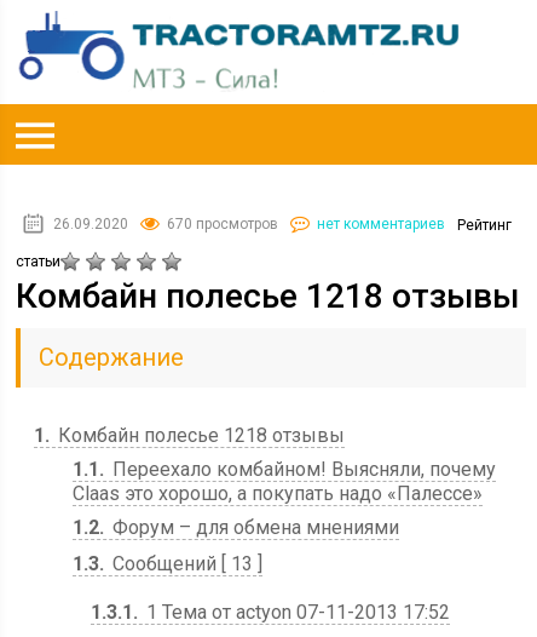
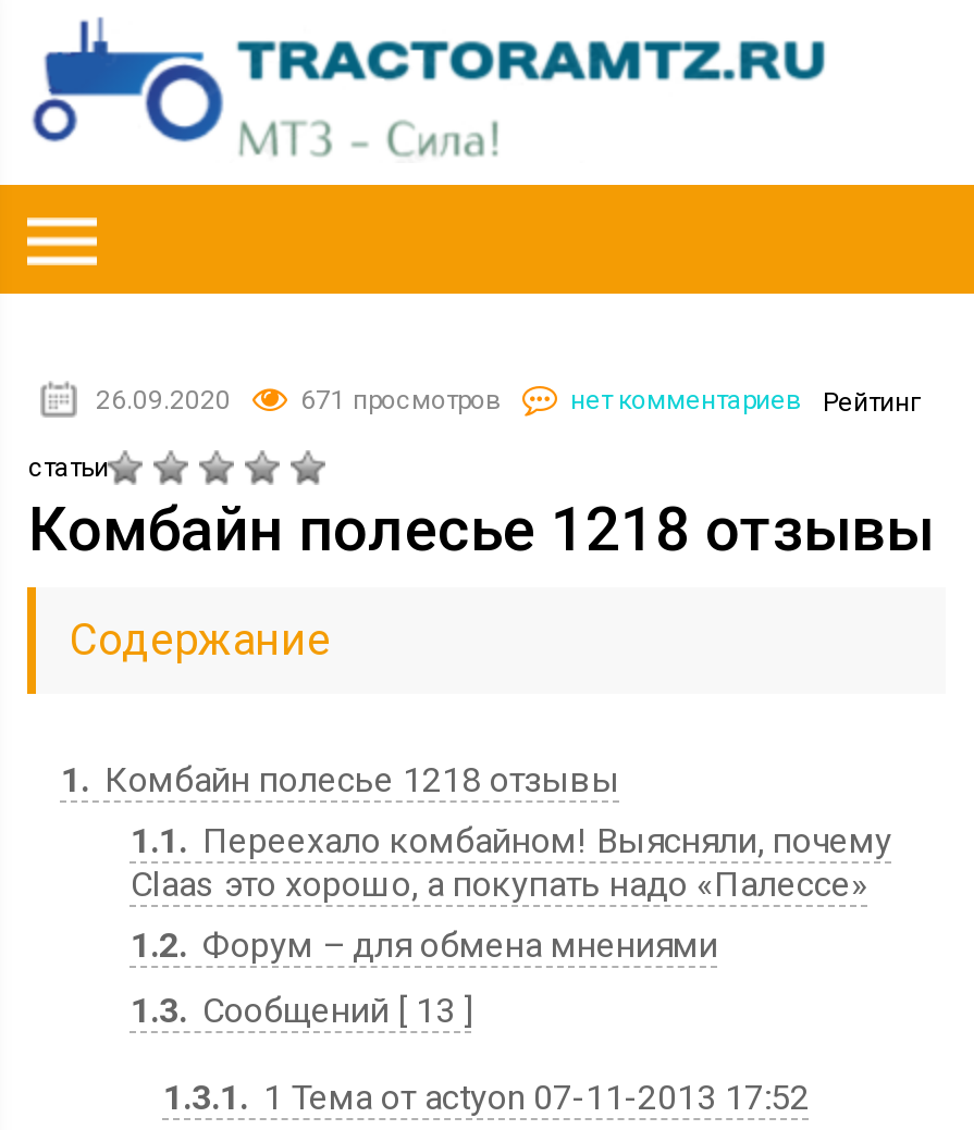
- 670 просмотров
+ 671 просмотров
